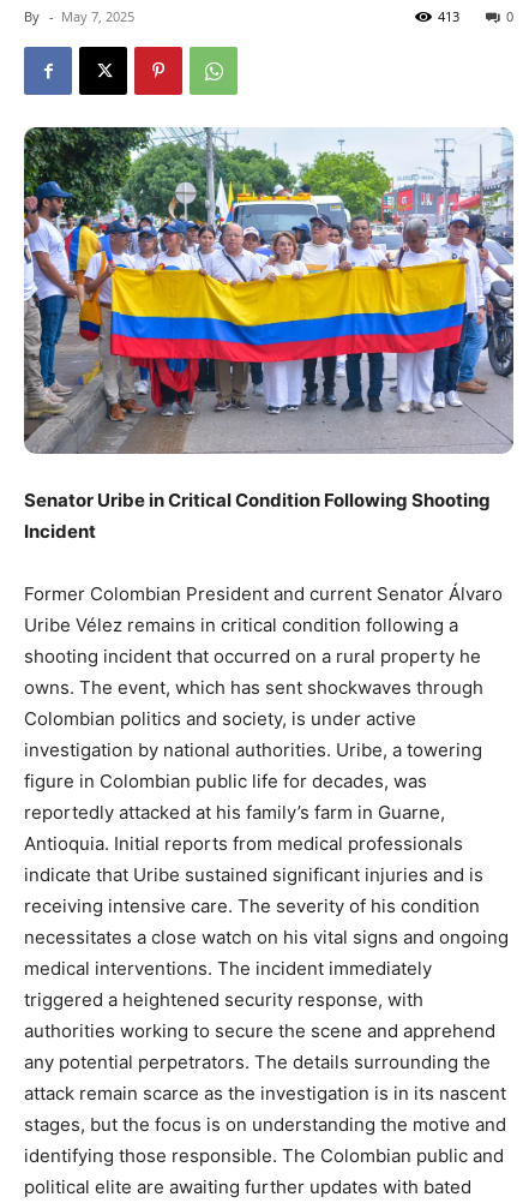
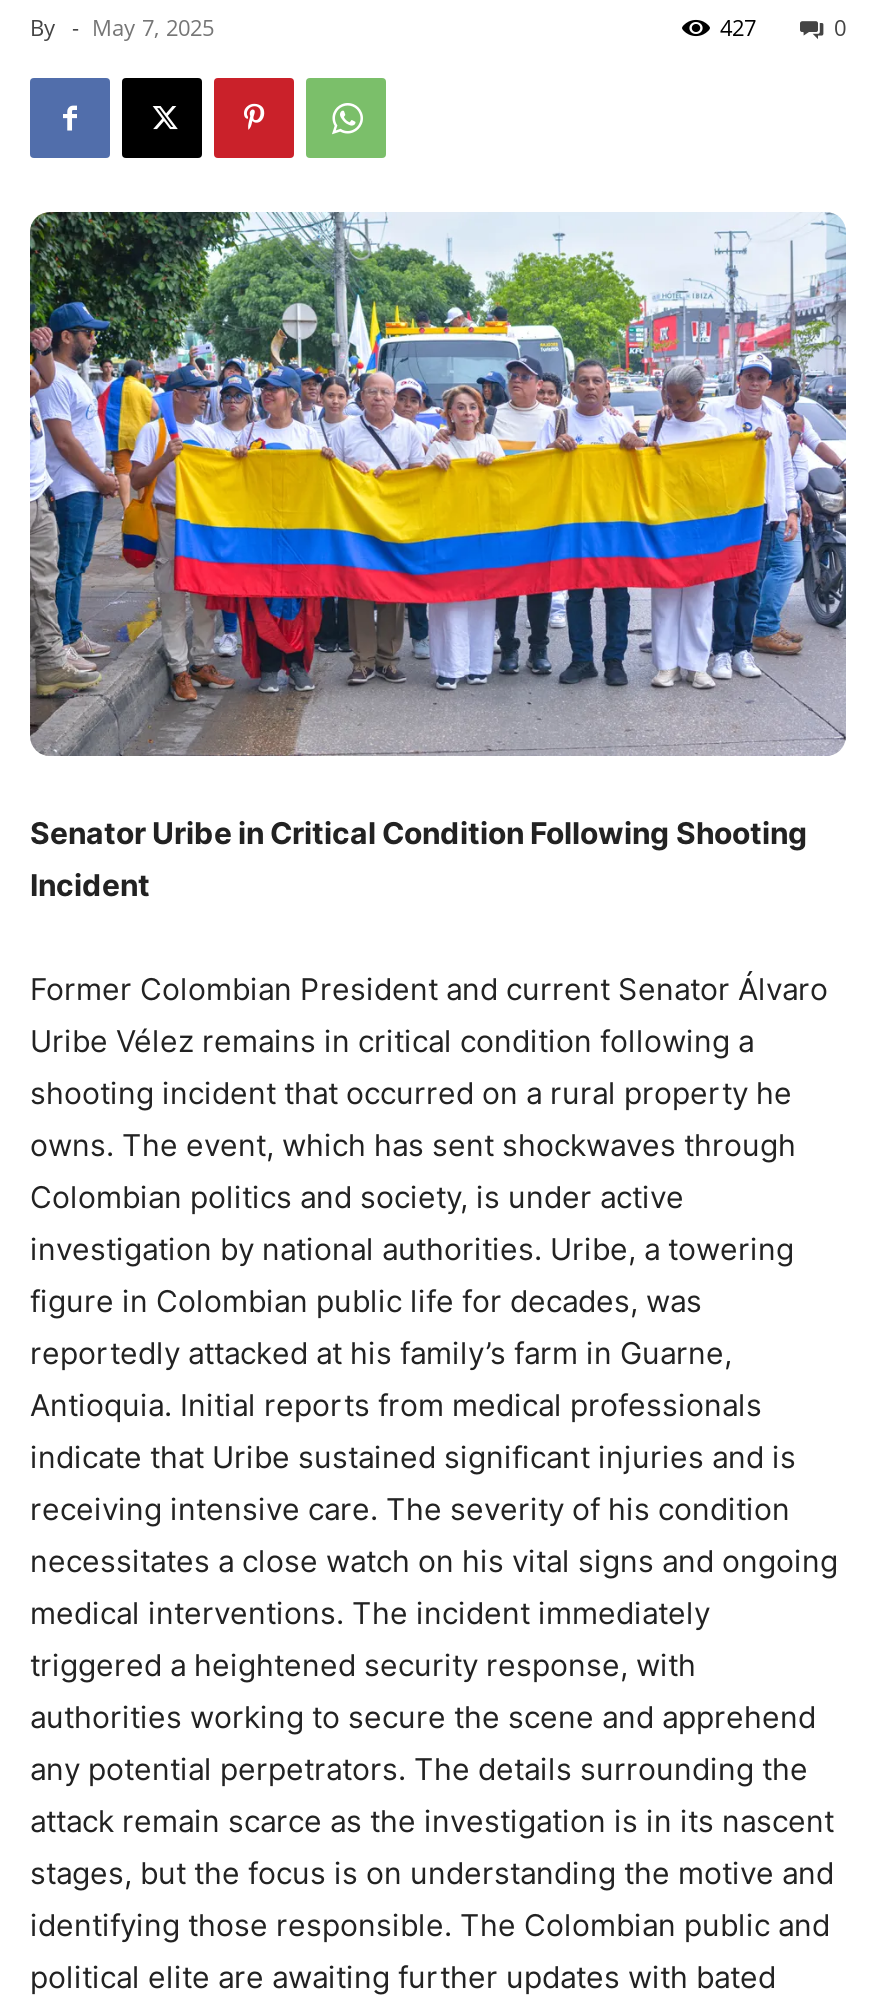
- 413
+ 427
